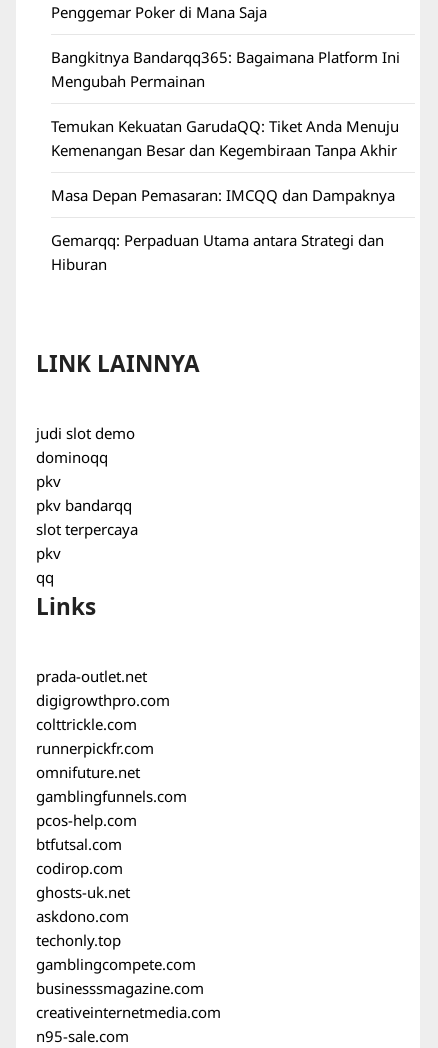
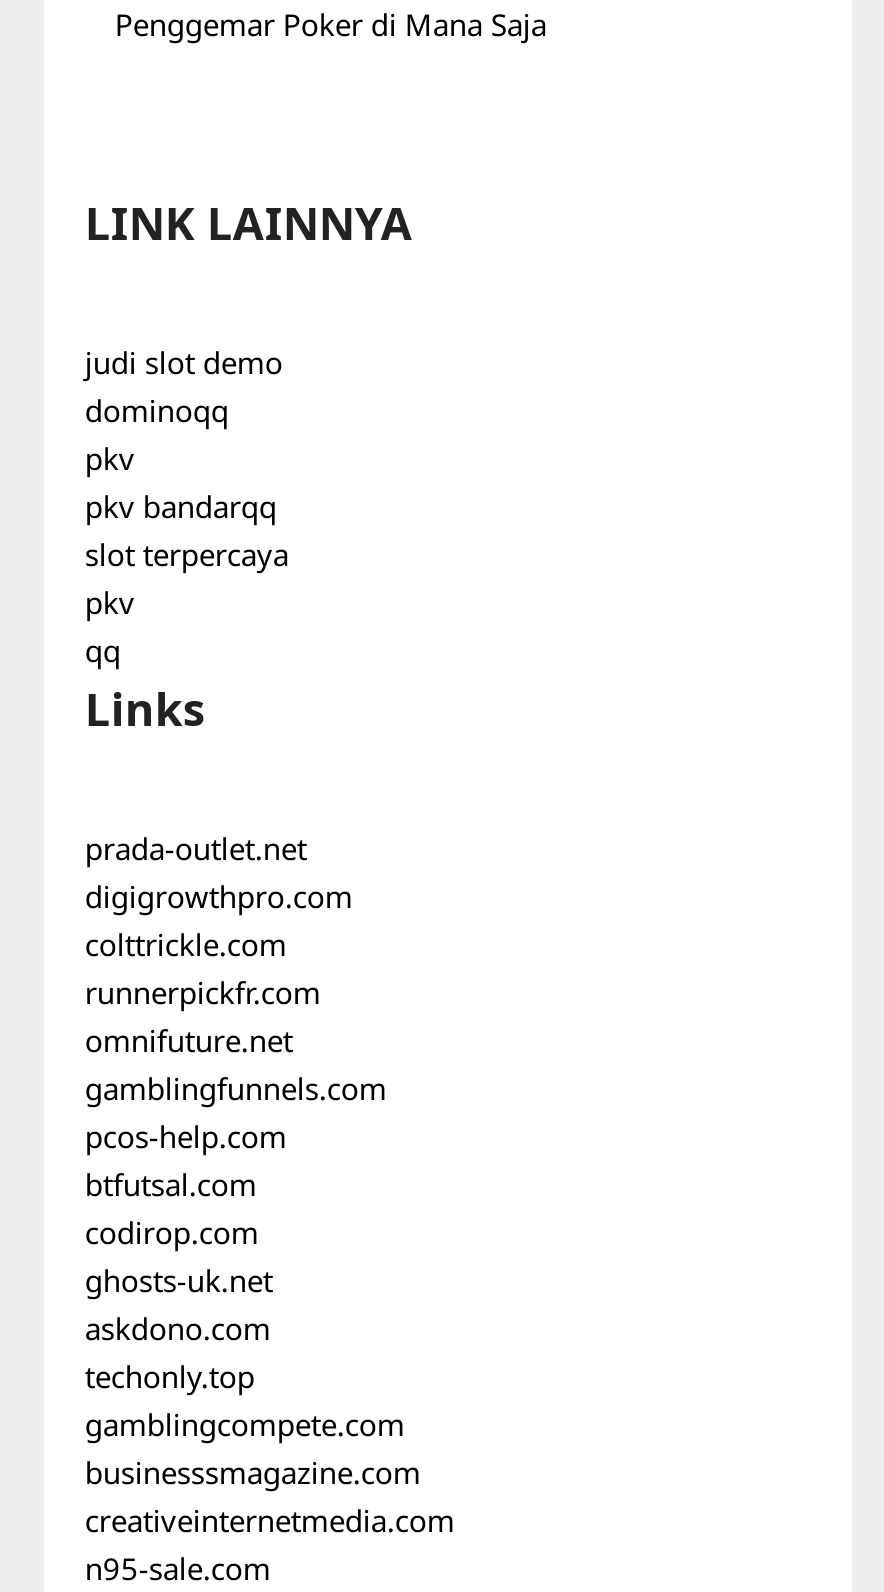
- Bangkitnya Bandarqq365: Bagaimana Platform Ini
- Mengubah Permainan
- Temukan Kekuatan GarudaQQ: Tiket Anda Menuju
- Kemenangan Besar dan Kegembiraan Tanpa Akhir
- Masa Depan Pemasaran: IMCQQ dan Dampaknya
- Gemarqq: Perpaduan Utama antara Strategi dan
- Hiburan
